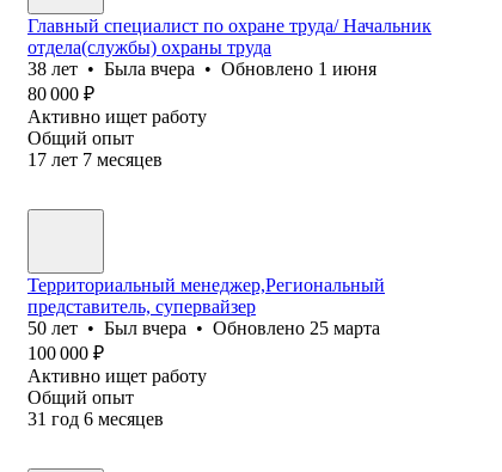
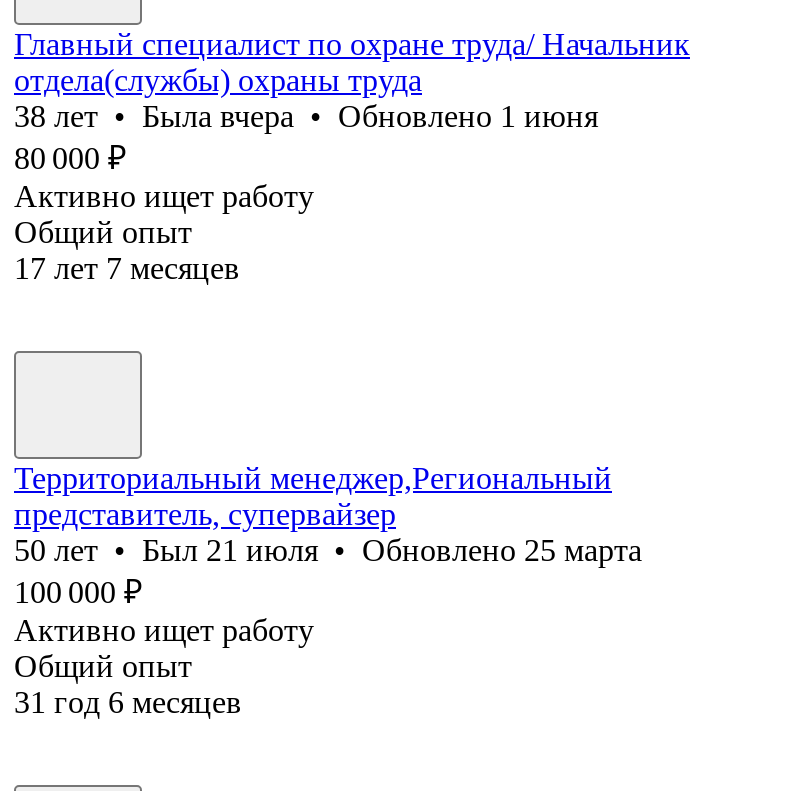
- 50 лет • Был вчера • Обновлено 25 марта
+ 50 лет • Был 21 июля • Обновлено 25 марта
